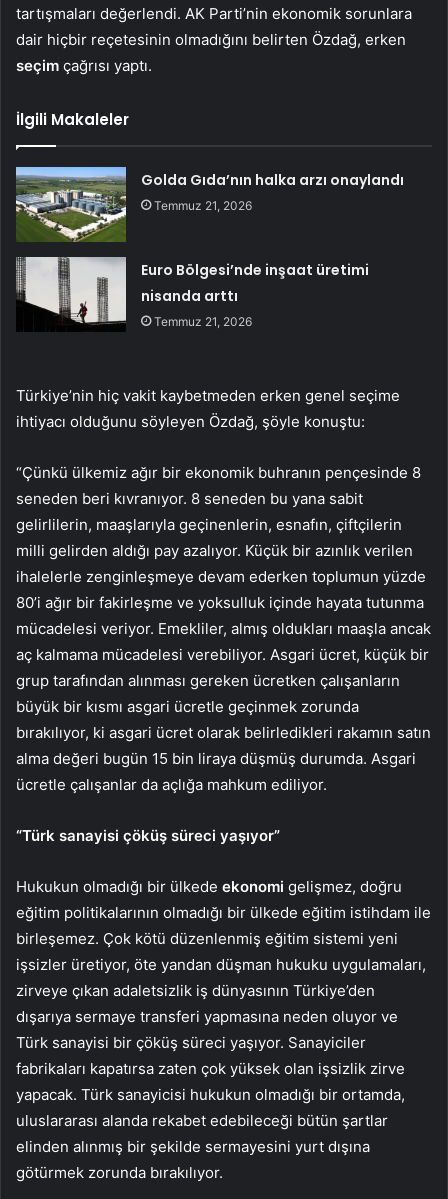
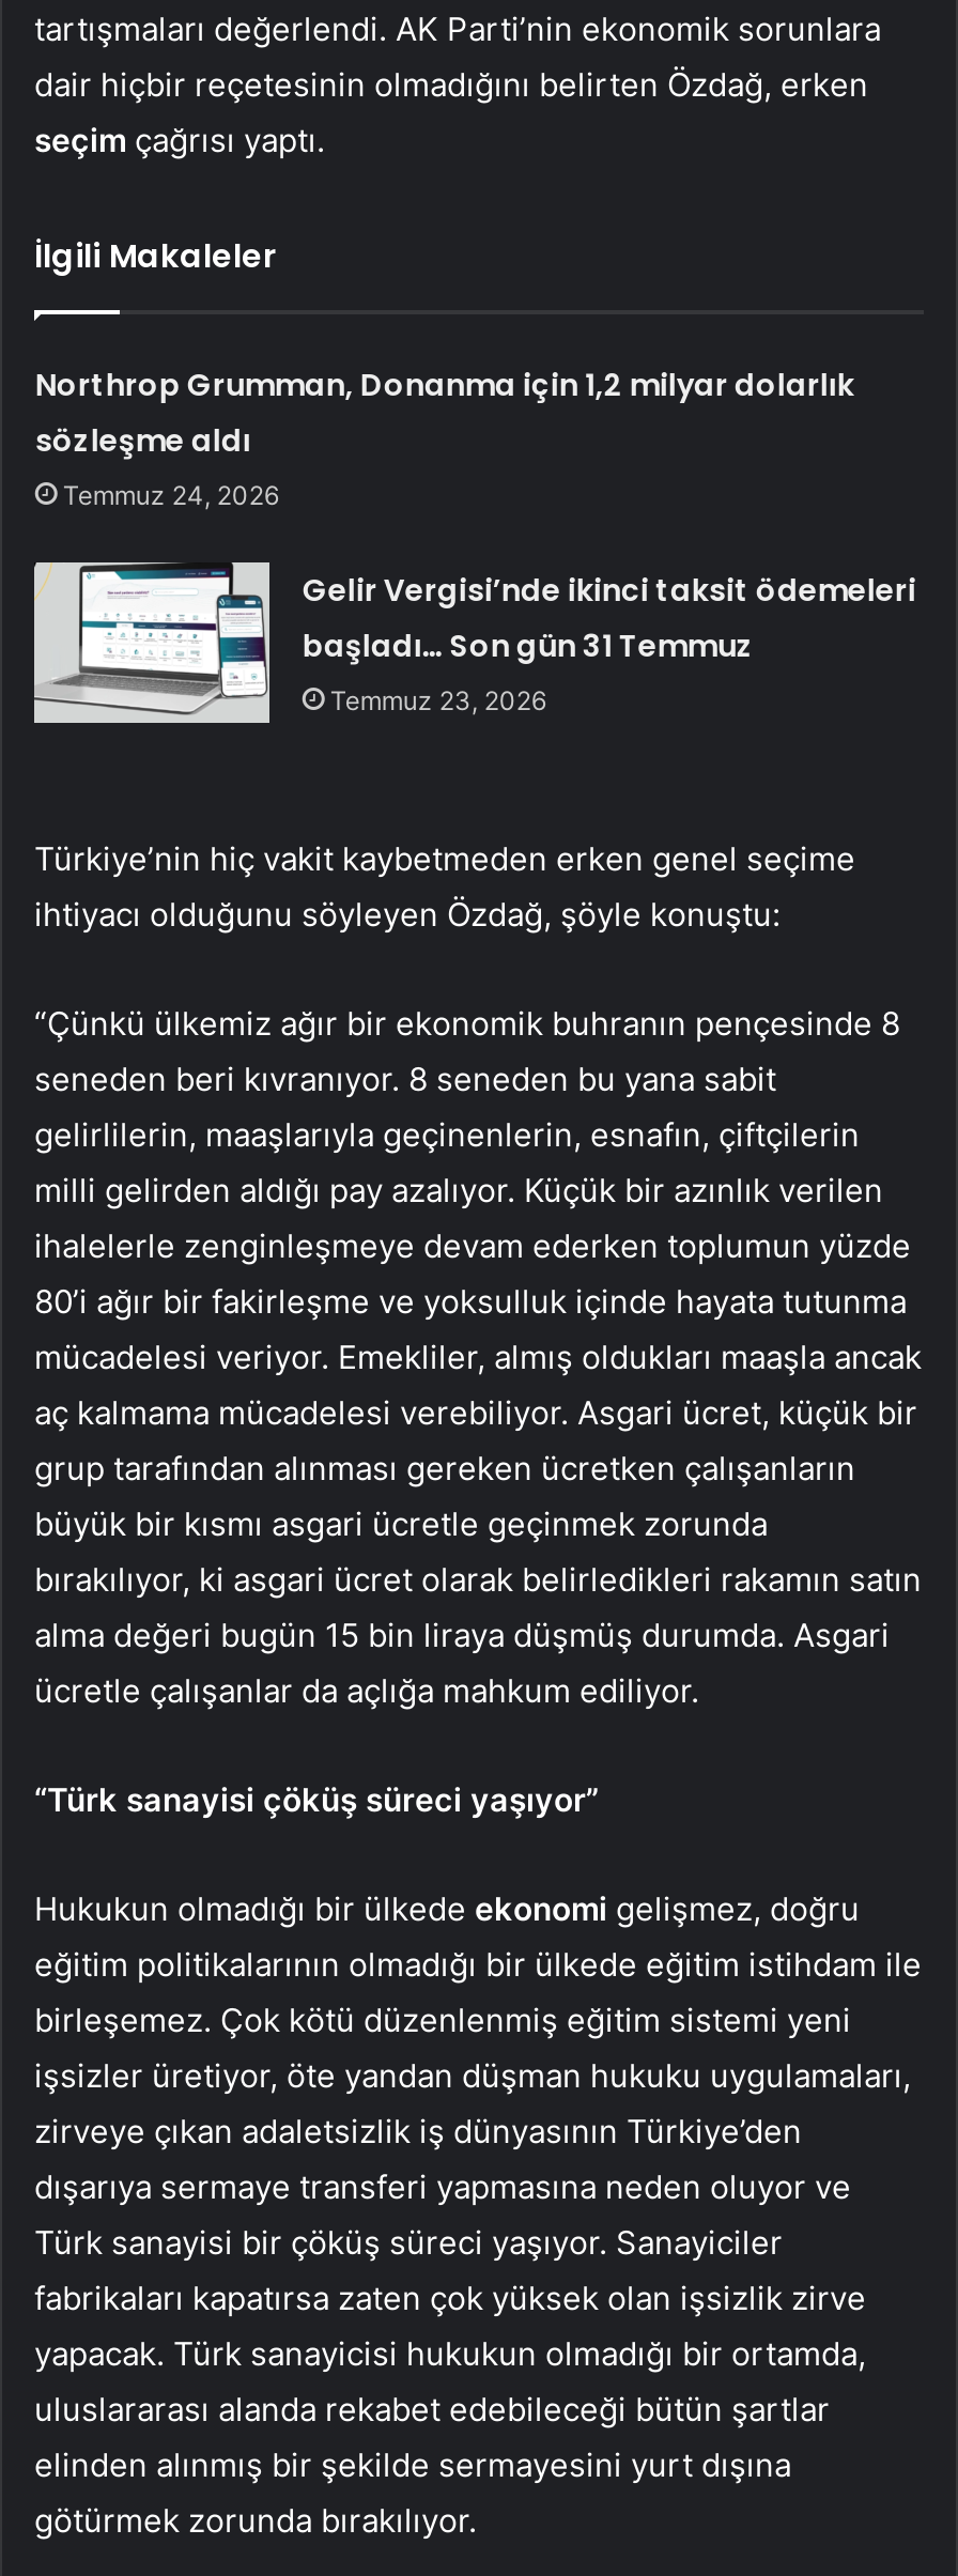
- Golda Gıda’nın halka arzı onaylandı
- Temmuz 21, 2026
+ Northrop Grumman, Donanma için 1,2 milyar dolarlık
+ sözleşme aldı
+ Temmuz 24, 2026

- [image]
- Euro Bölgesi’nde inşaat üretimi
- nisanda arttı
- Temmuz 21, 2026
+ [image]
+ Gelir Vergisi’nde ikinci taksit ödemeleri
+ başladı… Son gün 31 Temmuz
+ Temmuz 23, 2026
